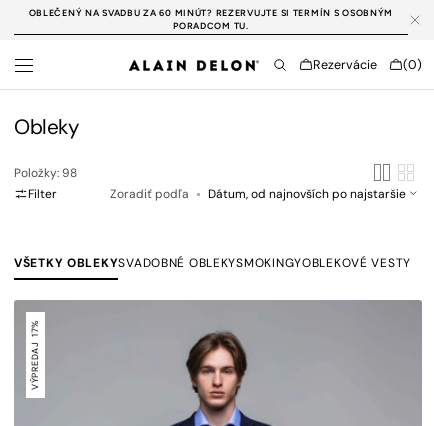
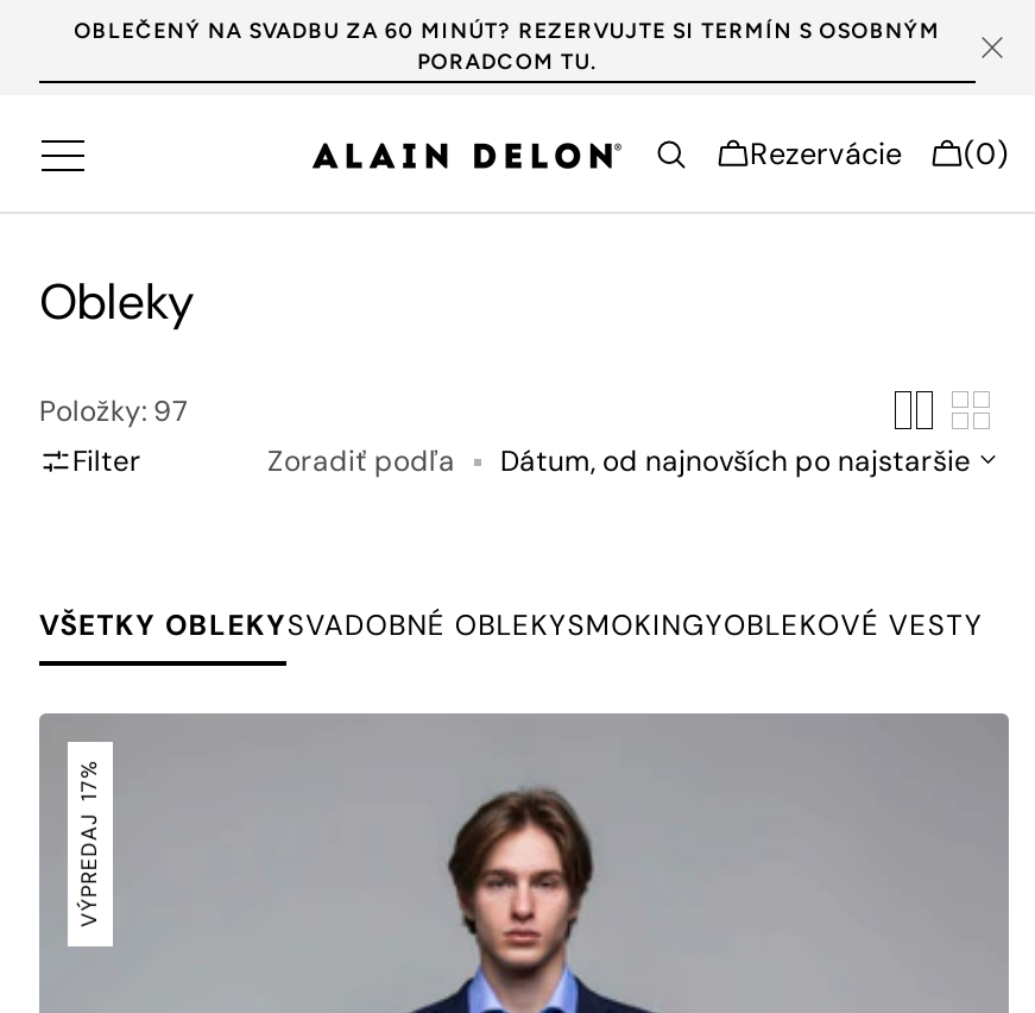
- Položky: 98
+ Položky: 97
